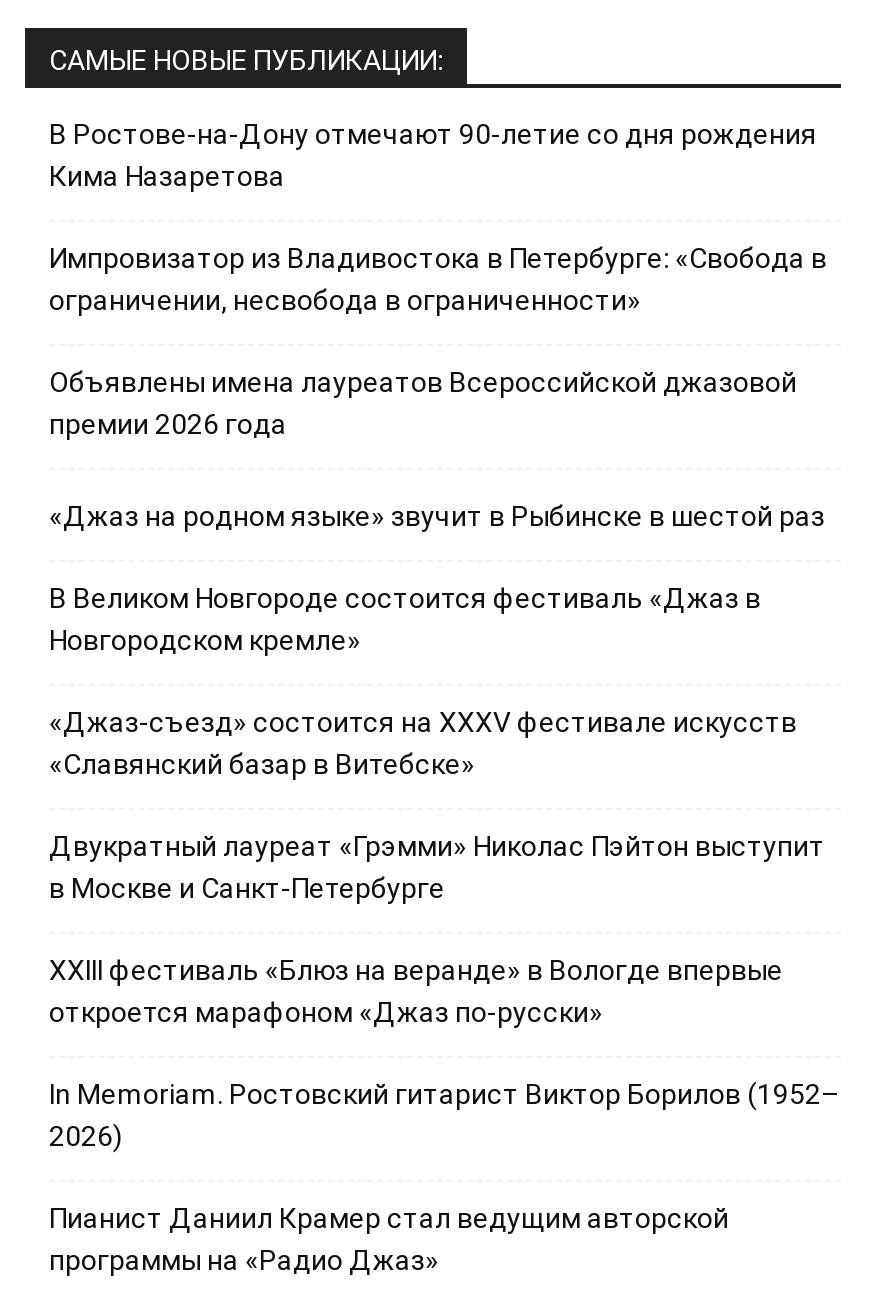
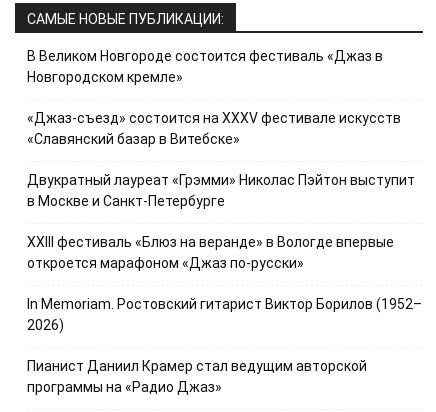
- В Ростове-на-Дону отмечают 90-летие со дня рождения
- Кима Назаретова
- Импровизатор из Владивостока в Петербурге: «Свобода в
- ограничении, несвобода в ограниченности»
- Объявлены имена лауреатов Всероссийской джазовой
- премии 2026 года
- «Джаз на родном языке» звучит в Рыбинске в шестой раз
